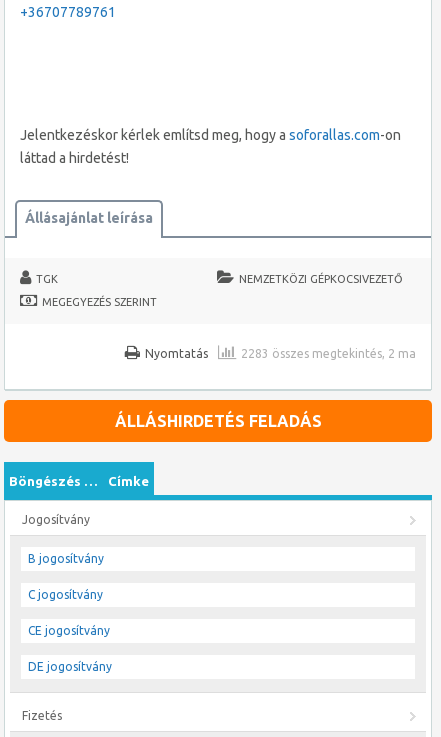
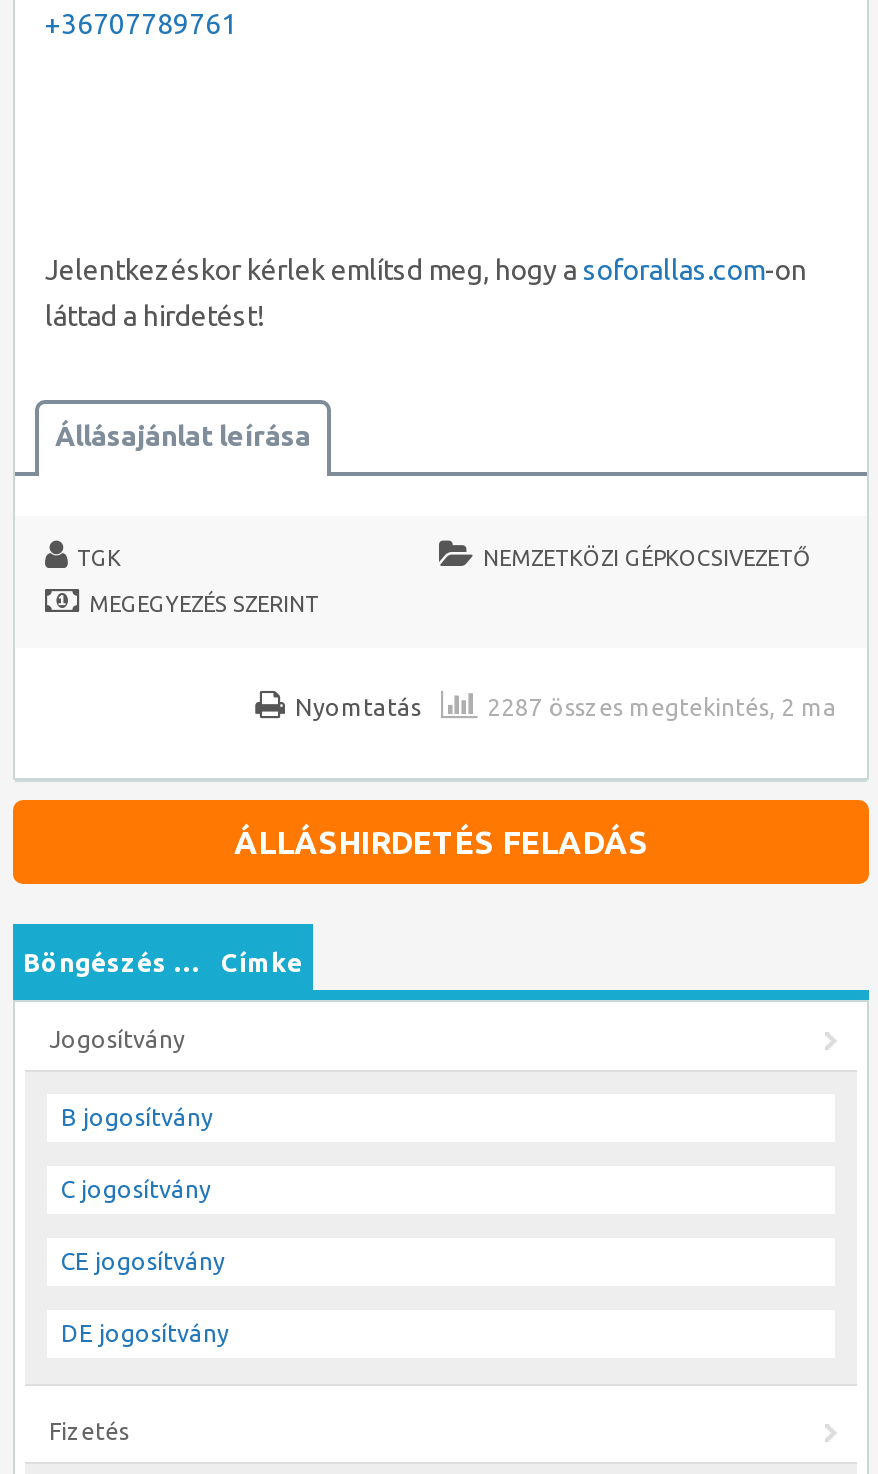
- 2283 összes megtekintés, 2 ma
+ 2287 összes megtekintés, 2 ma
